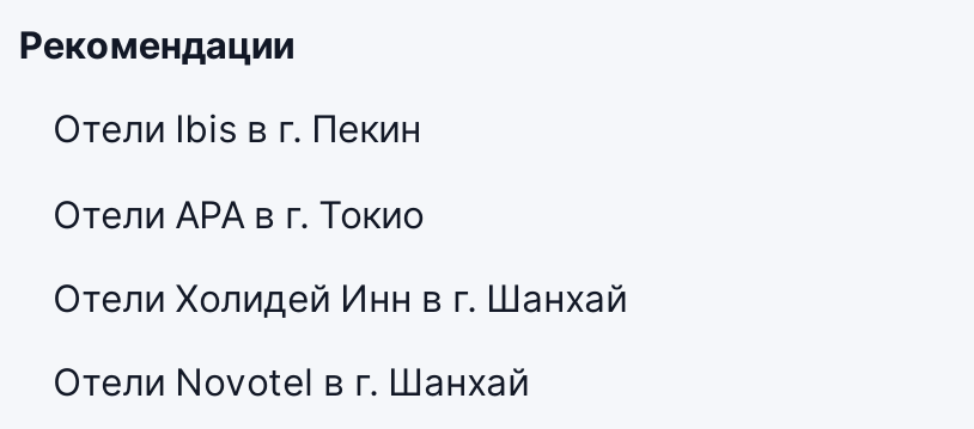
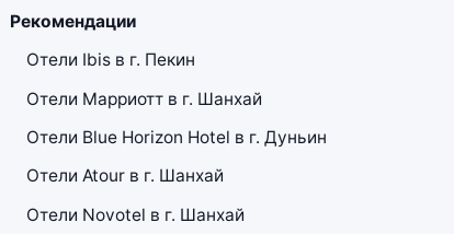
- Отели APA в г. Токио
- Отели Холидей Инн в г. Шанхай
+ Отели Марриотт в г. Шанхай
+ Отели Blue Horizon Hotel в г. Дуньин
+ Отели Atour в г. Шанхай
